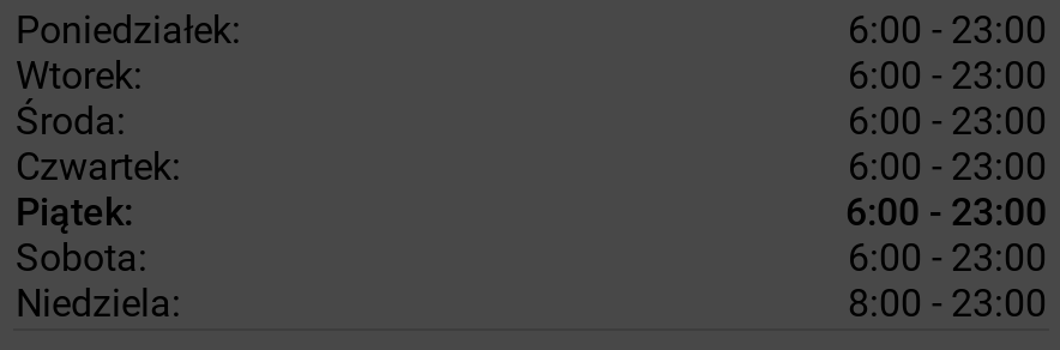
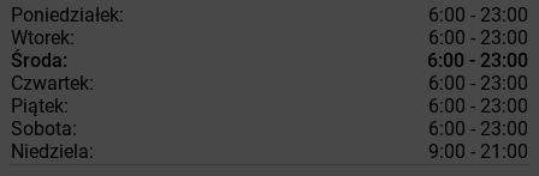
- 8:00 - 23:00
+ 9:00 - 21:00
